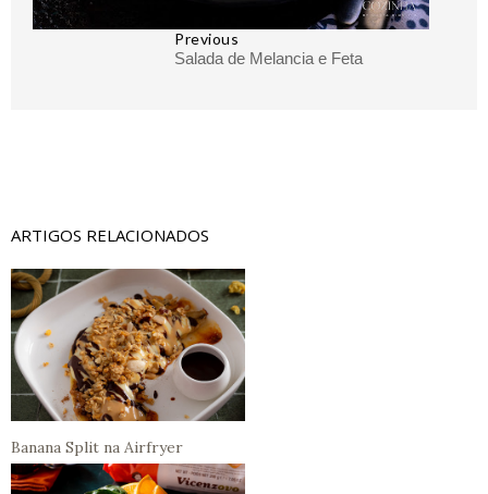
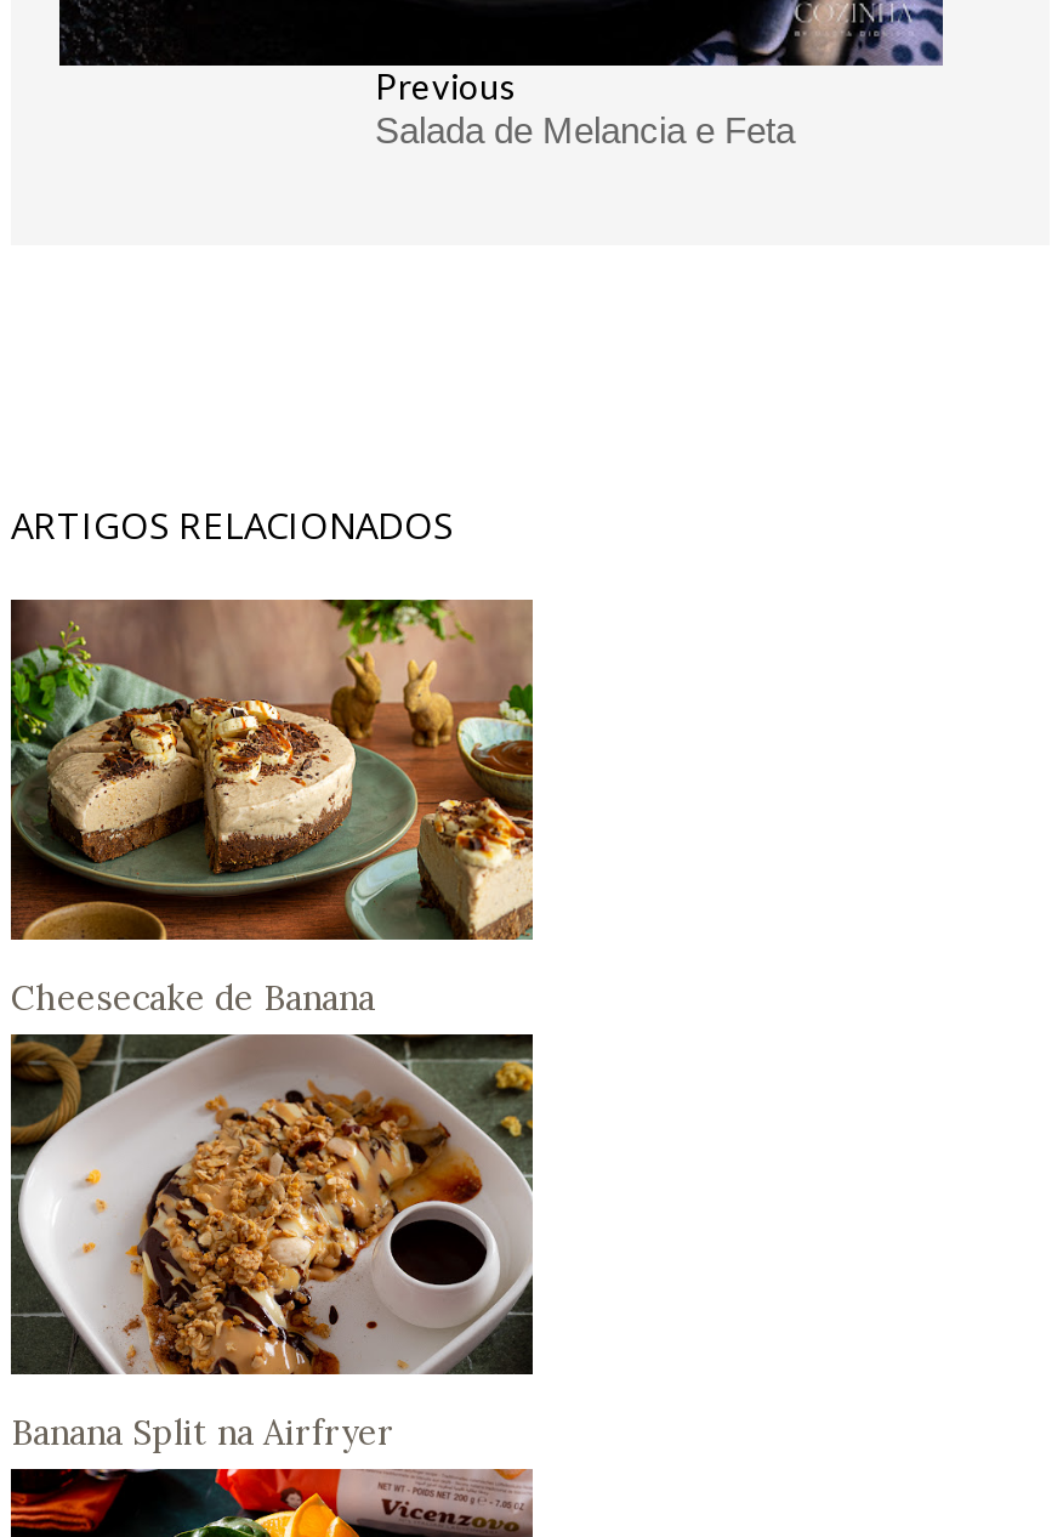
+ [image]
+ Cheesecake de Banana
